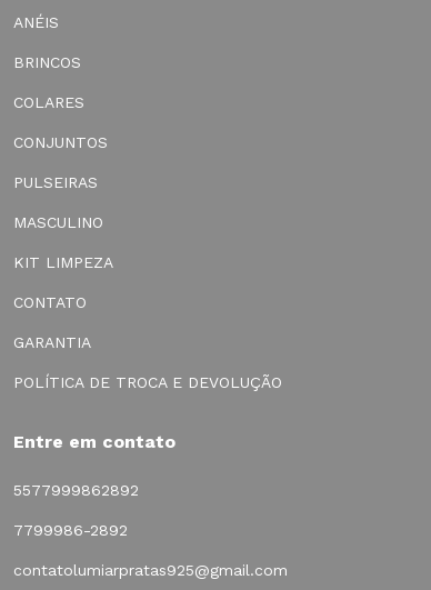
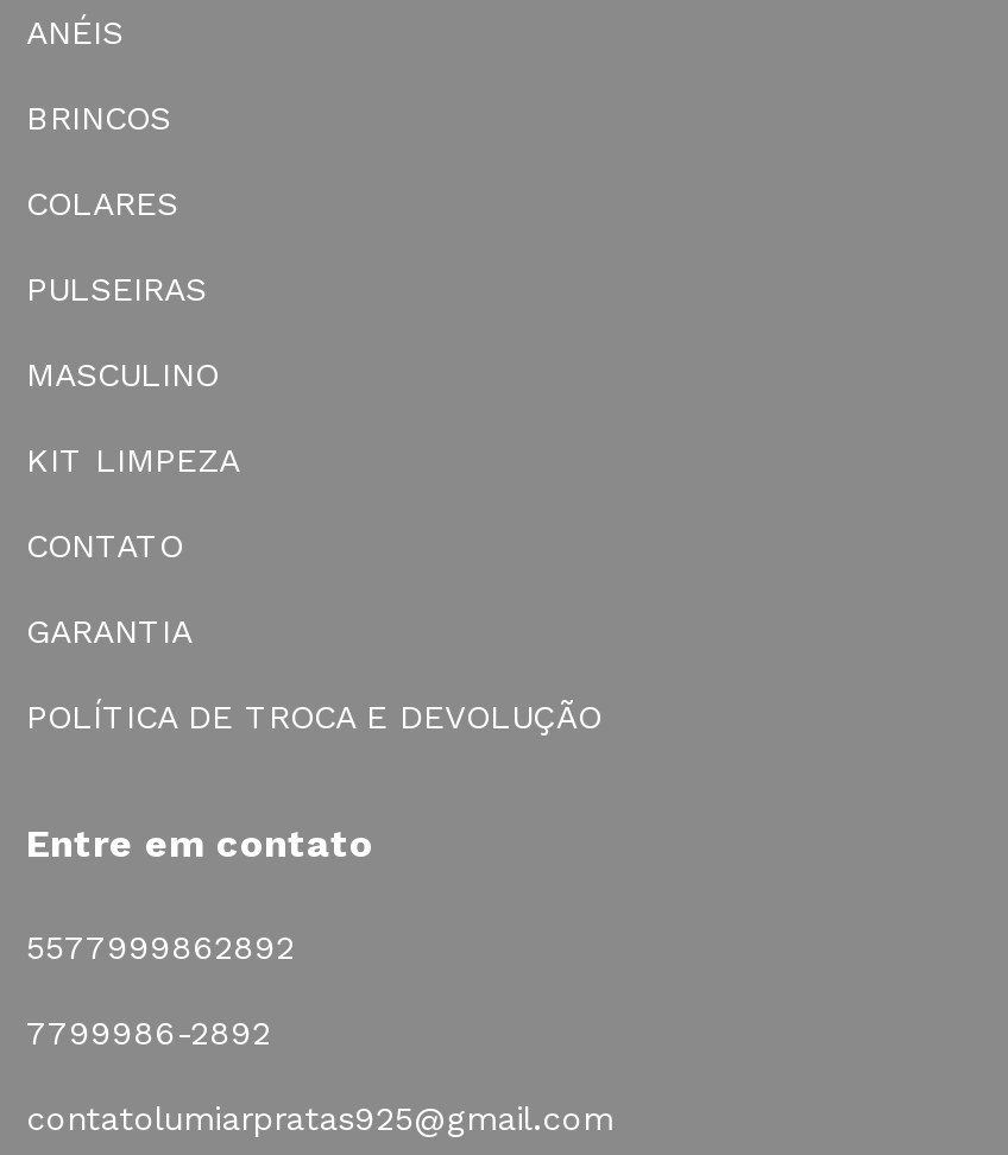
- CONJUNTOS
